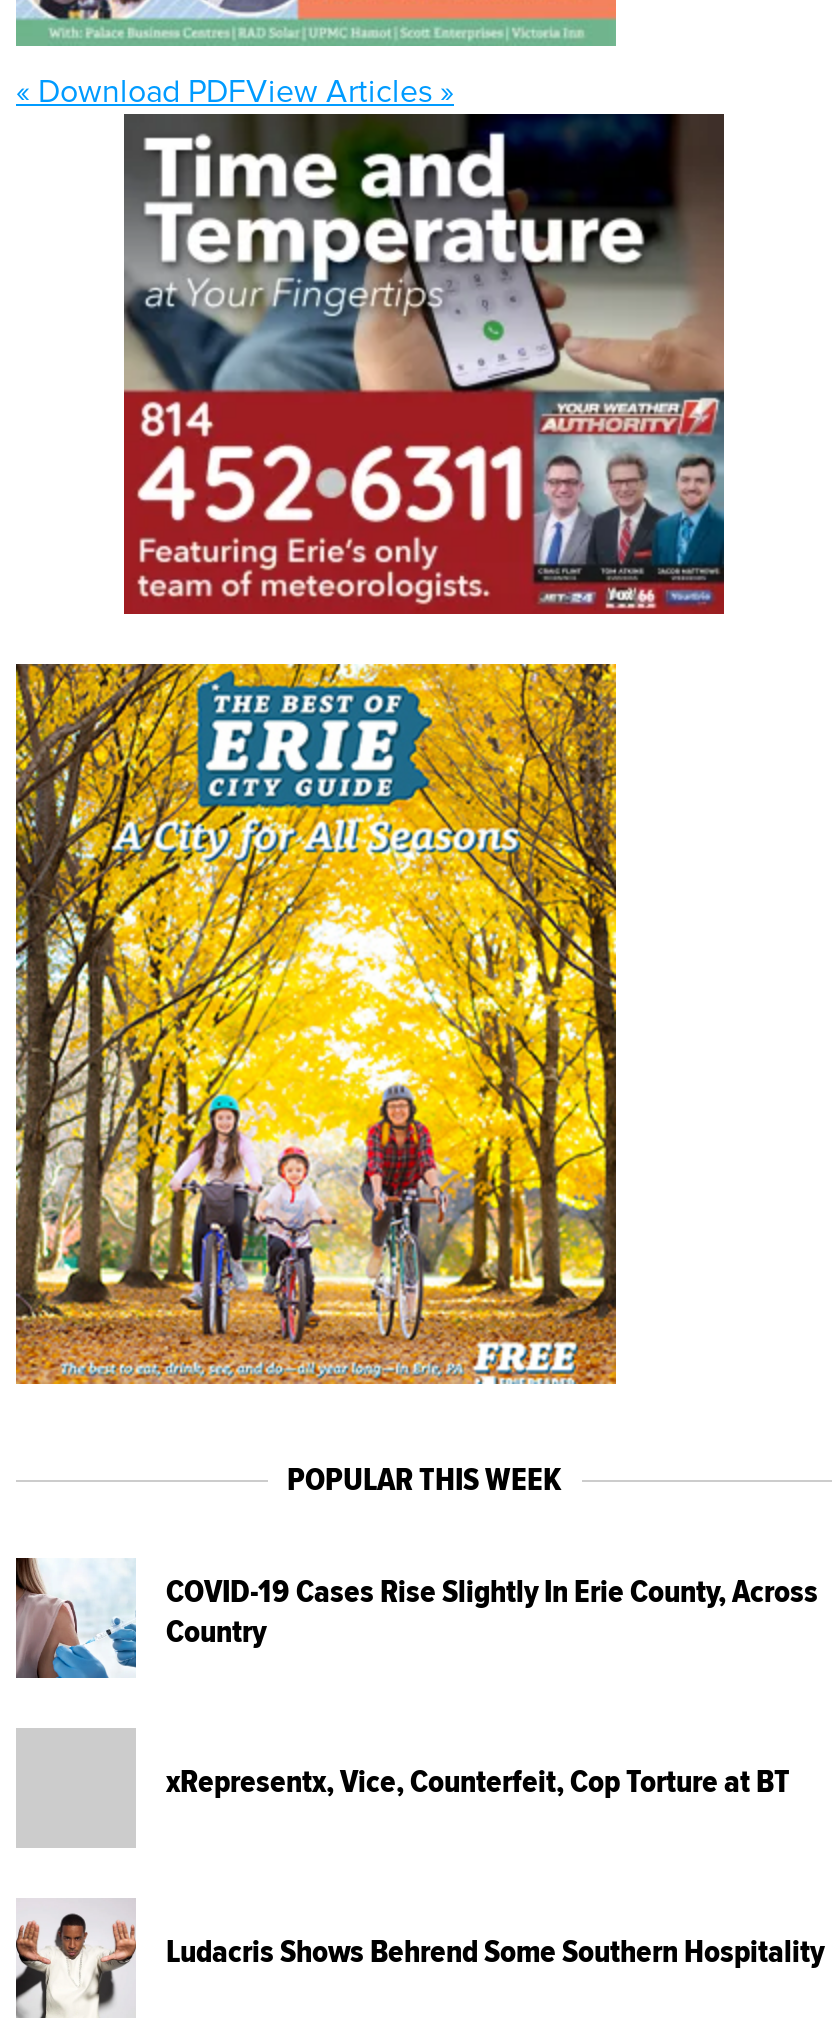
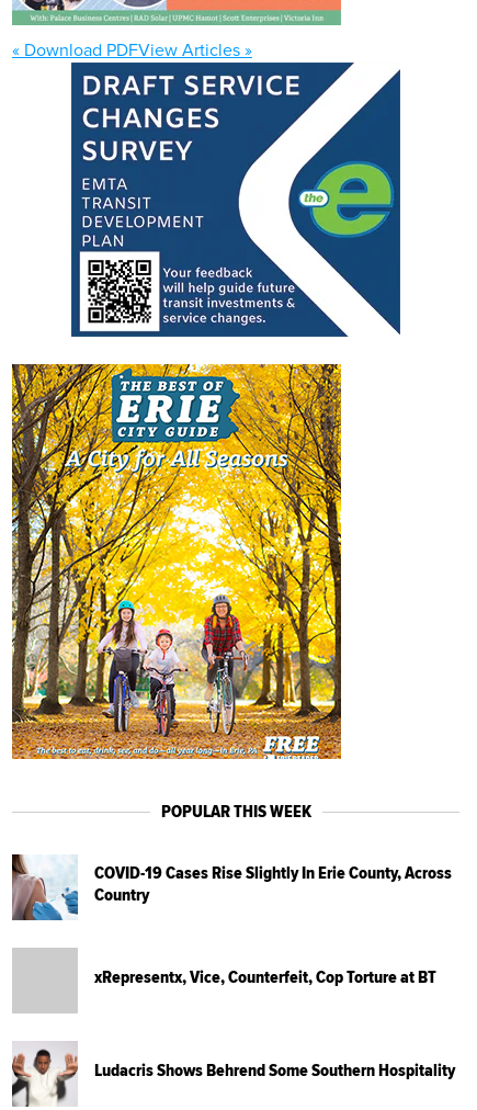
- [image]
+ [image]
